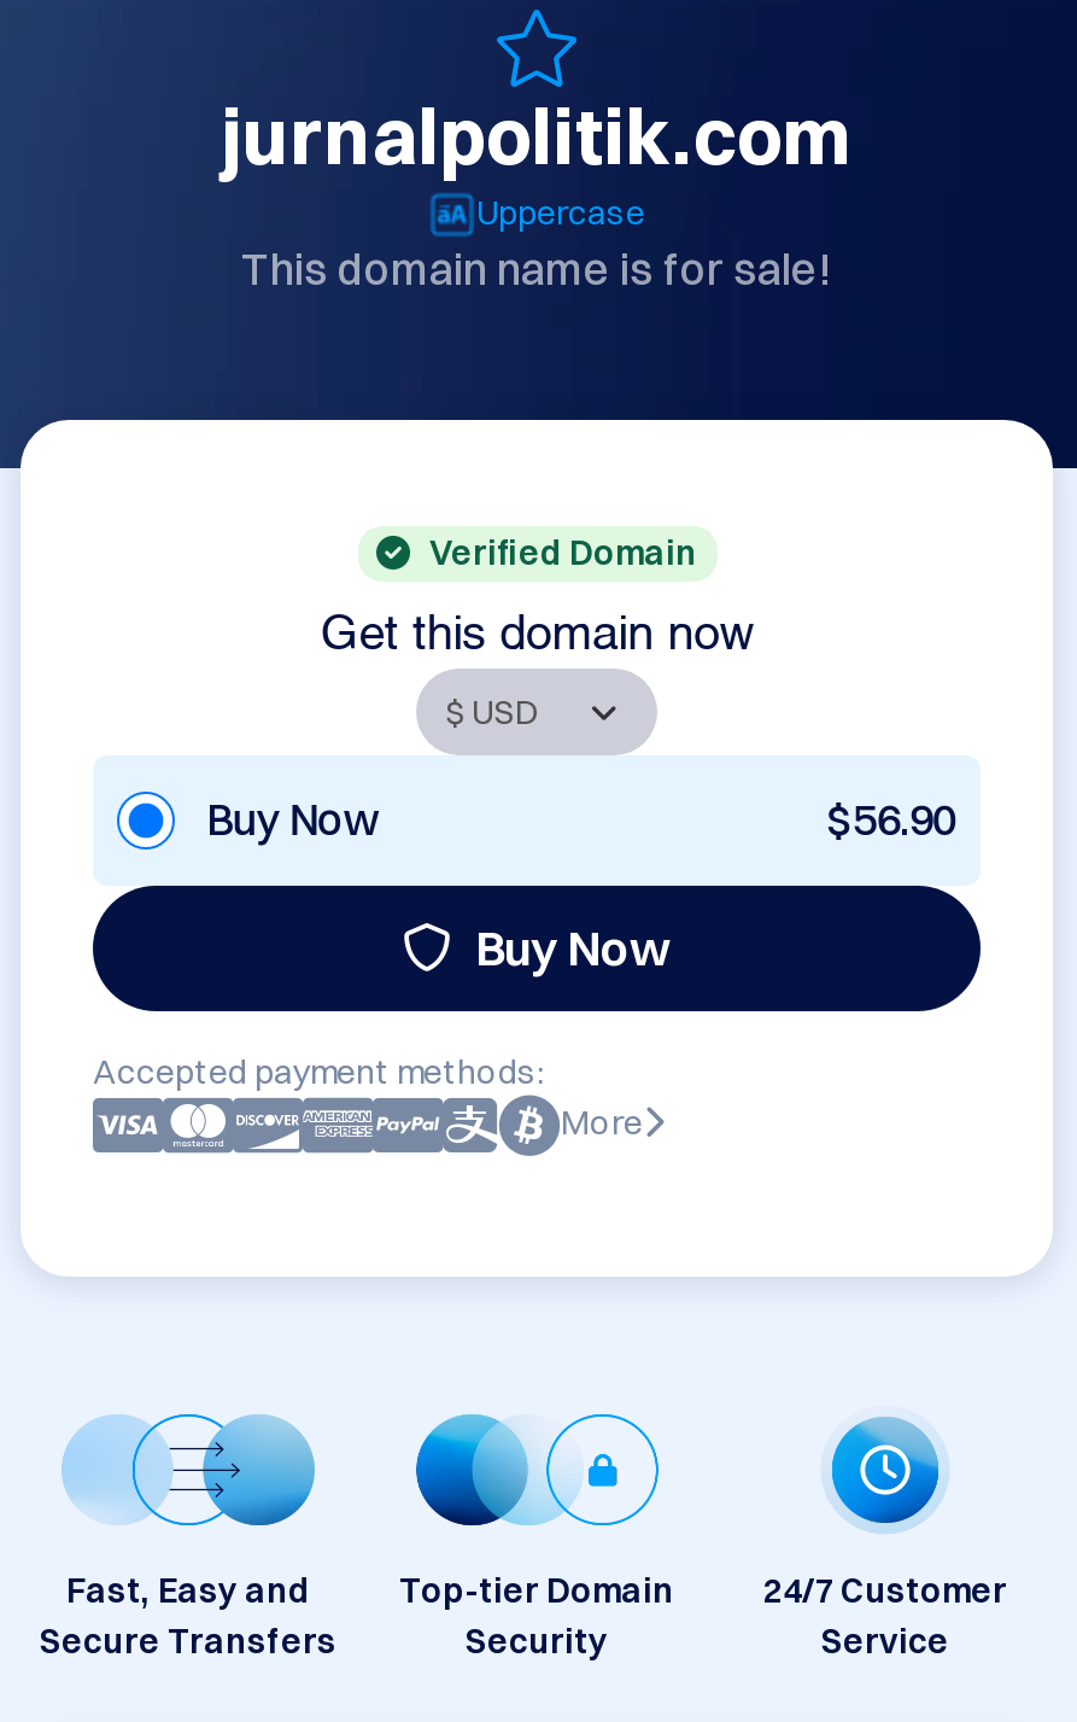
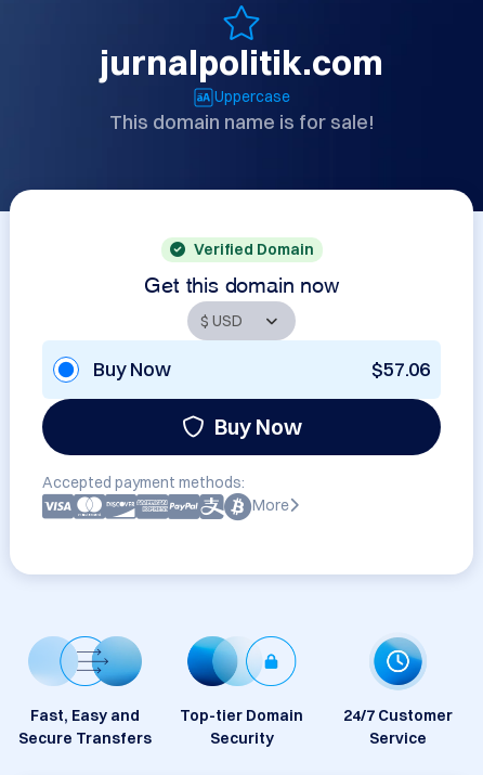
- $56.90
+ $57.06
